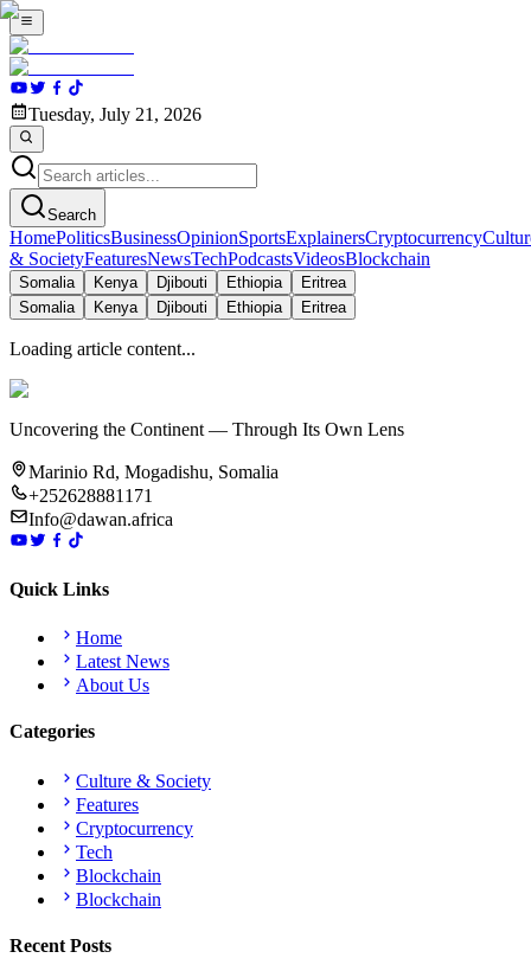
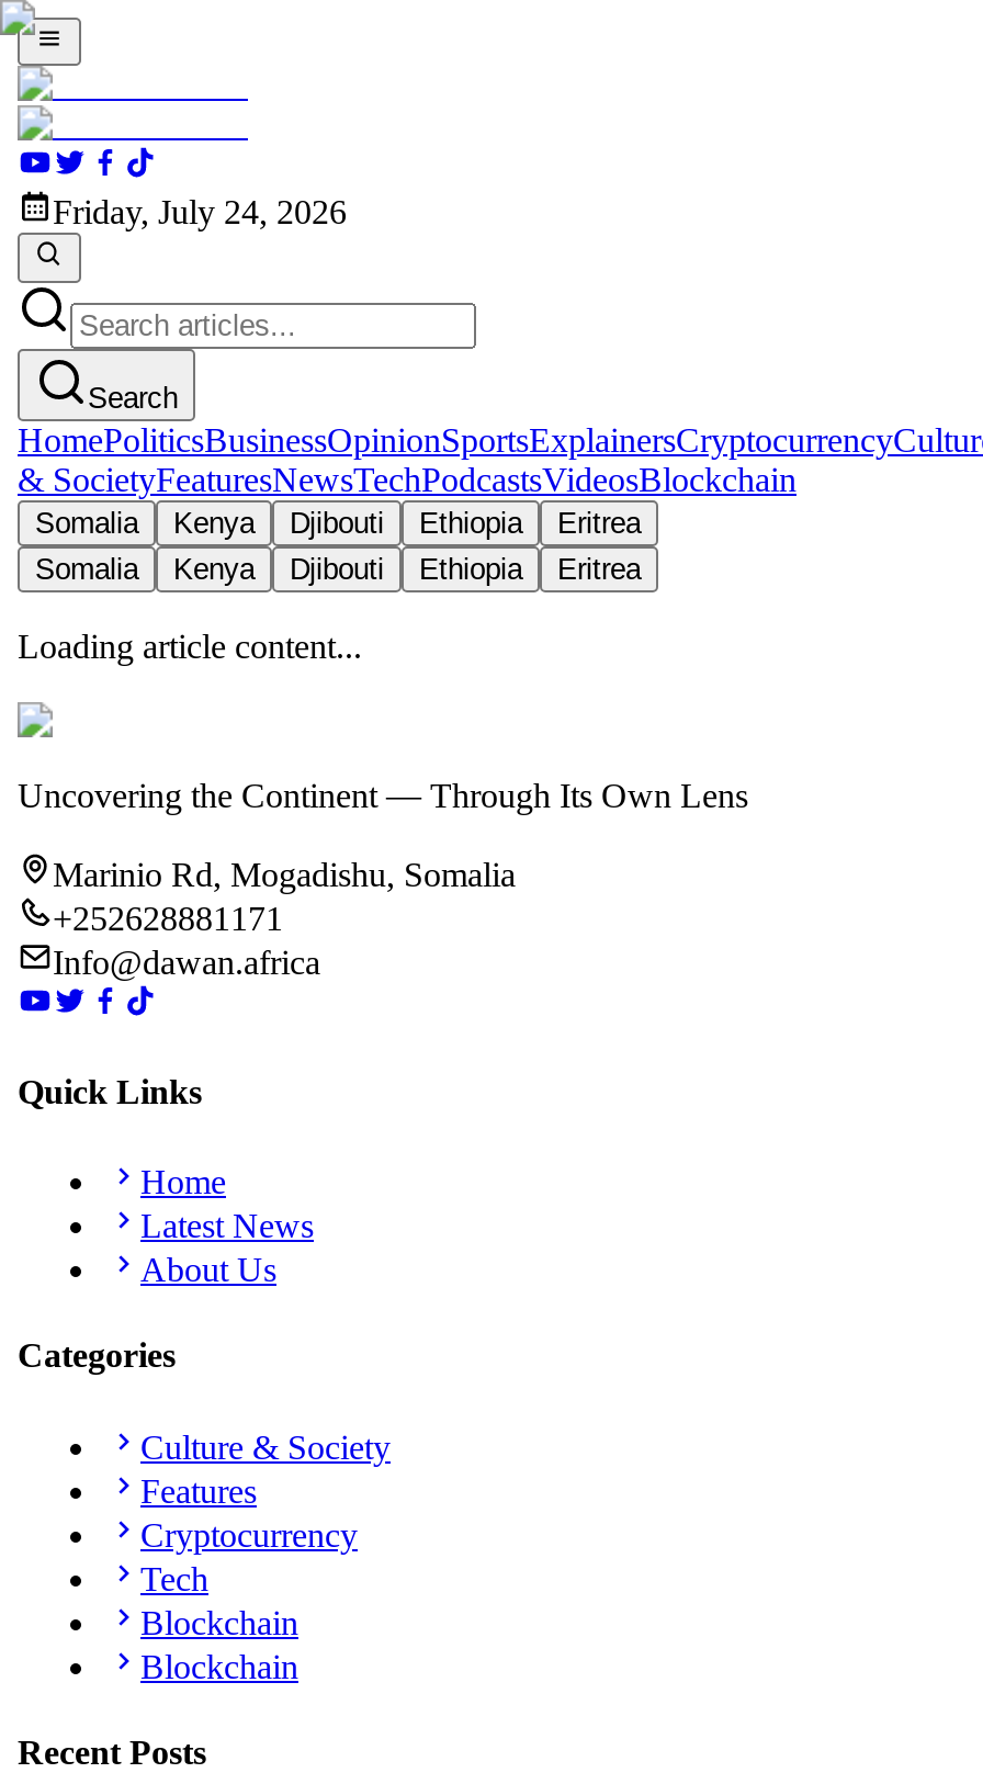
- Tuesday, July 21, 2026
+ Friday, July 24, 2026
